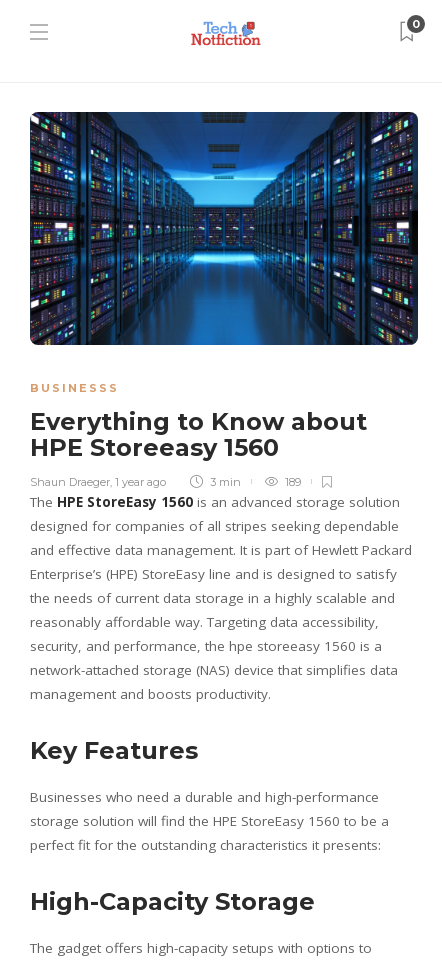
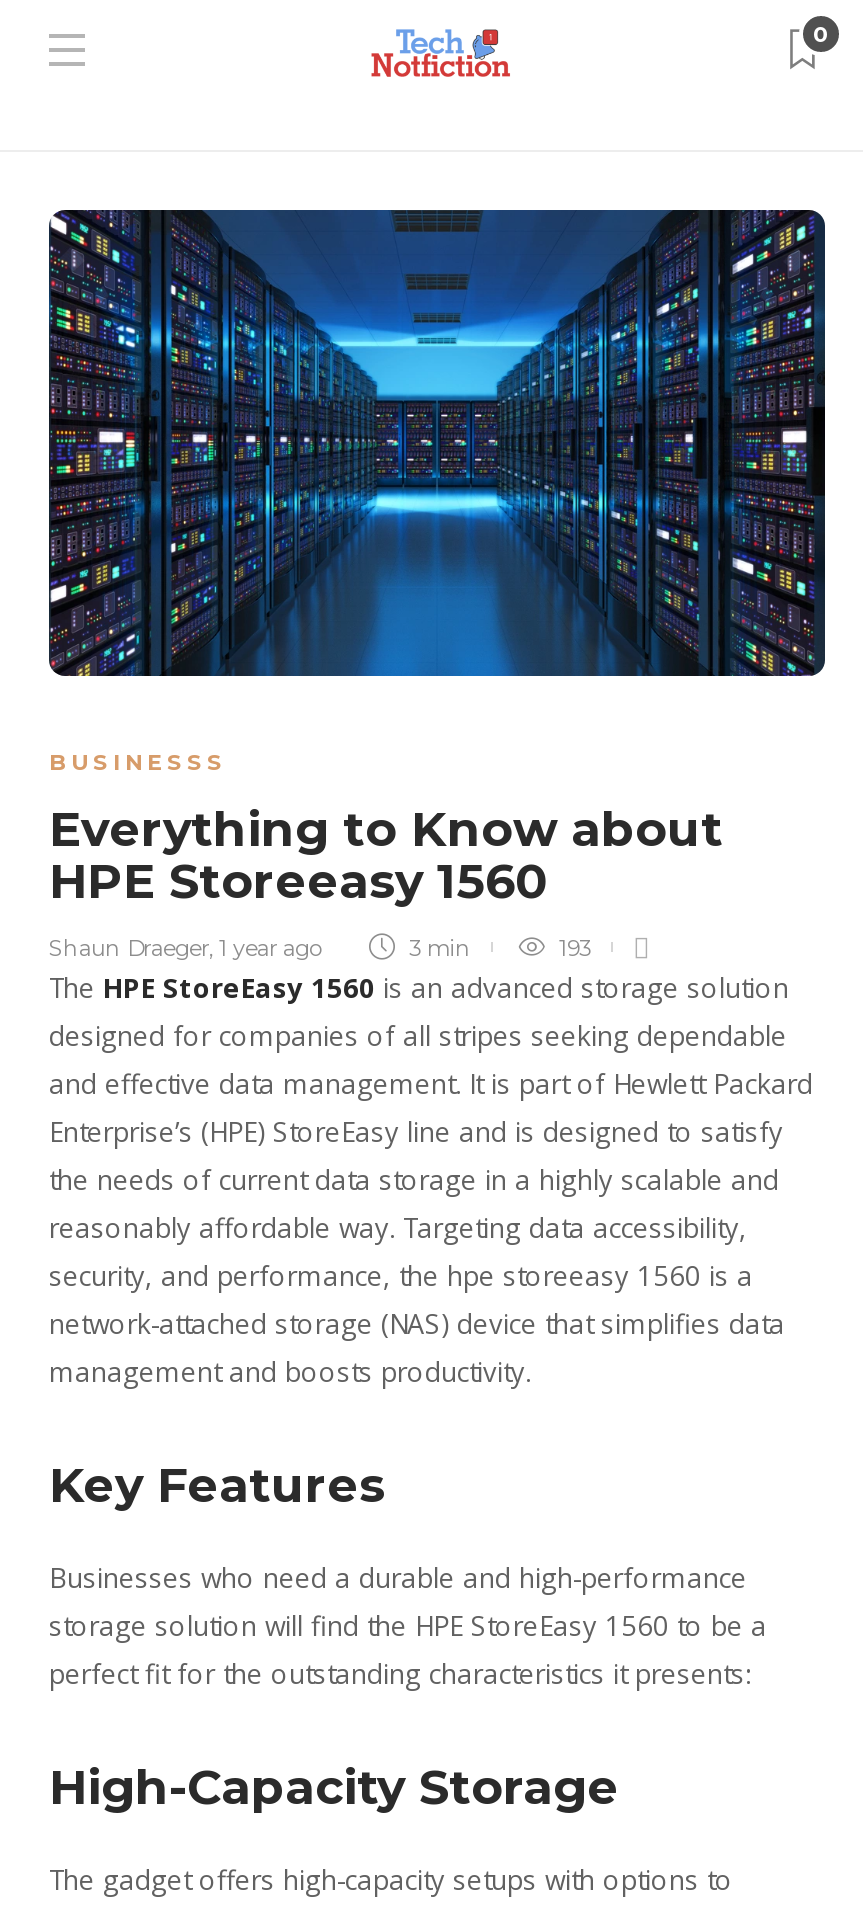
- 189
+ 193
